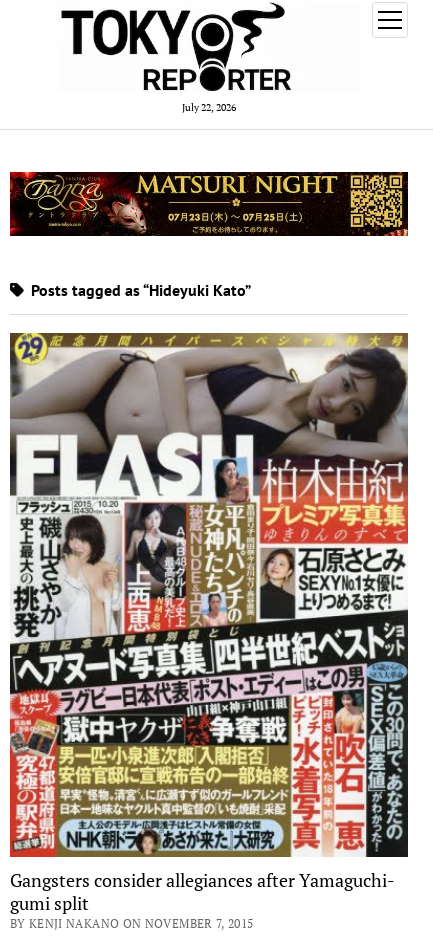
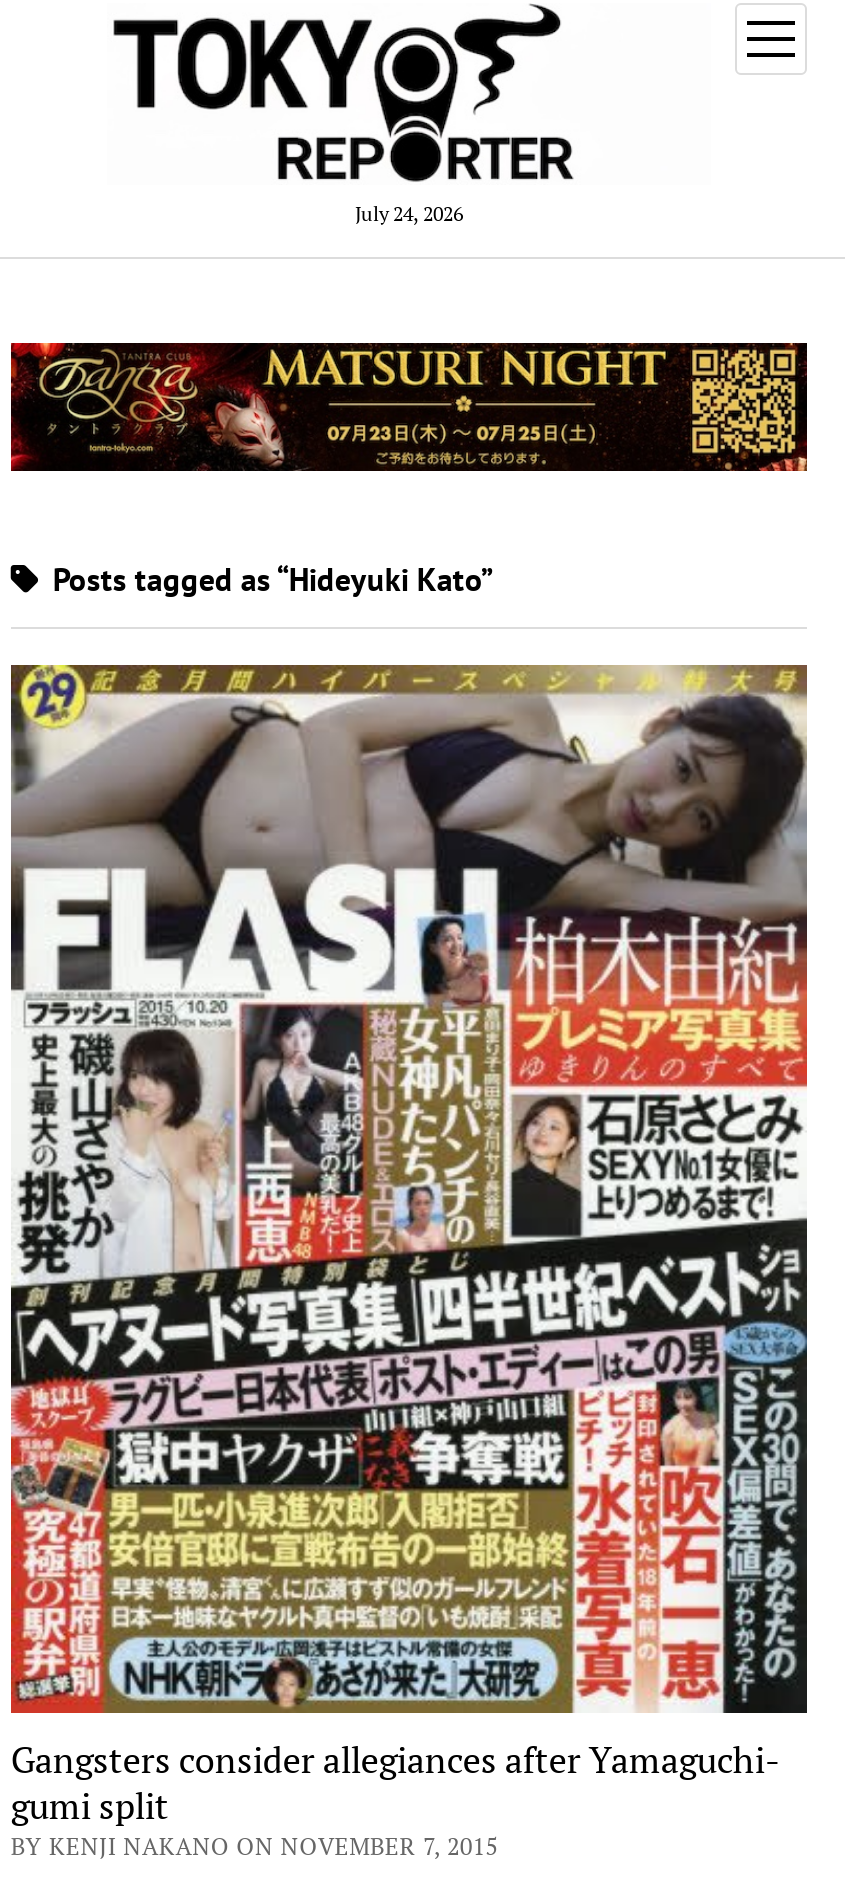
- July 22, 2026
+ July 24, 2026
